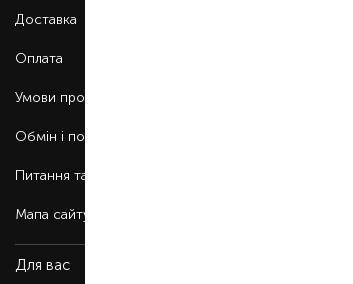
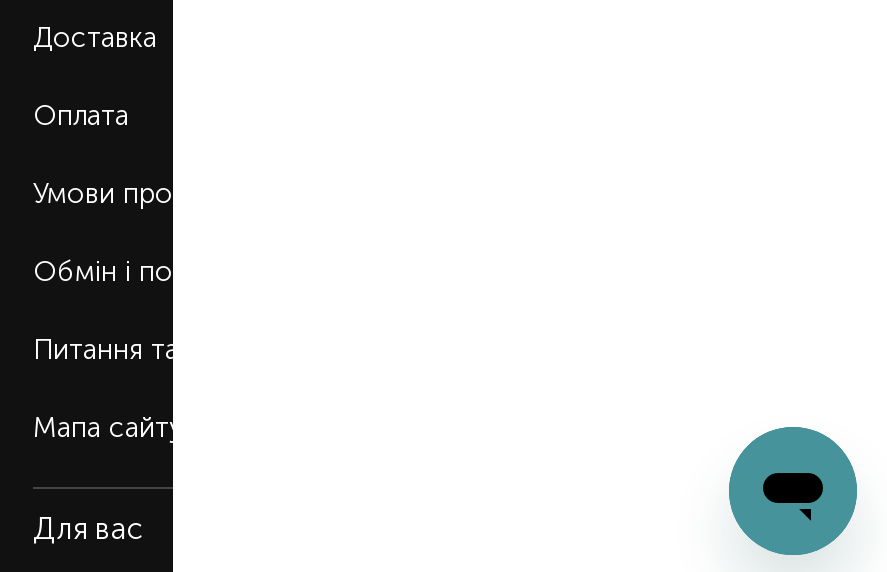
+ [image]
